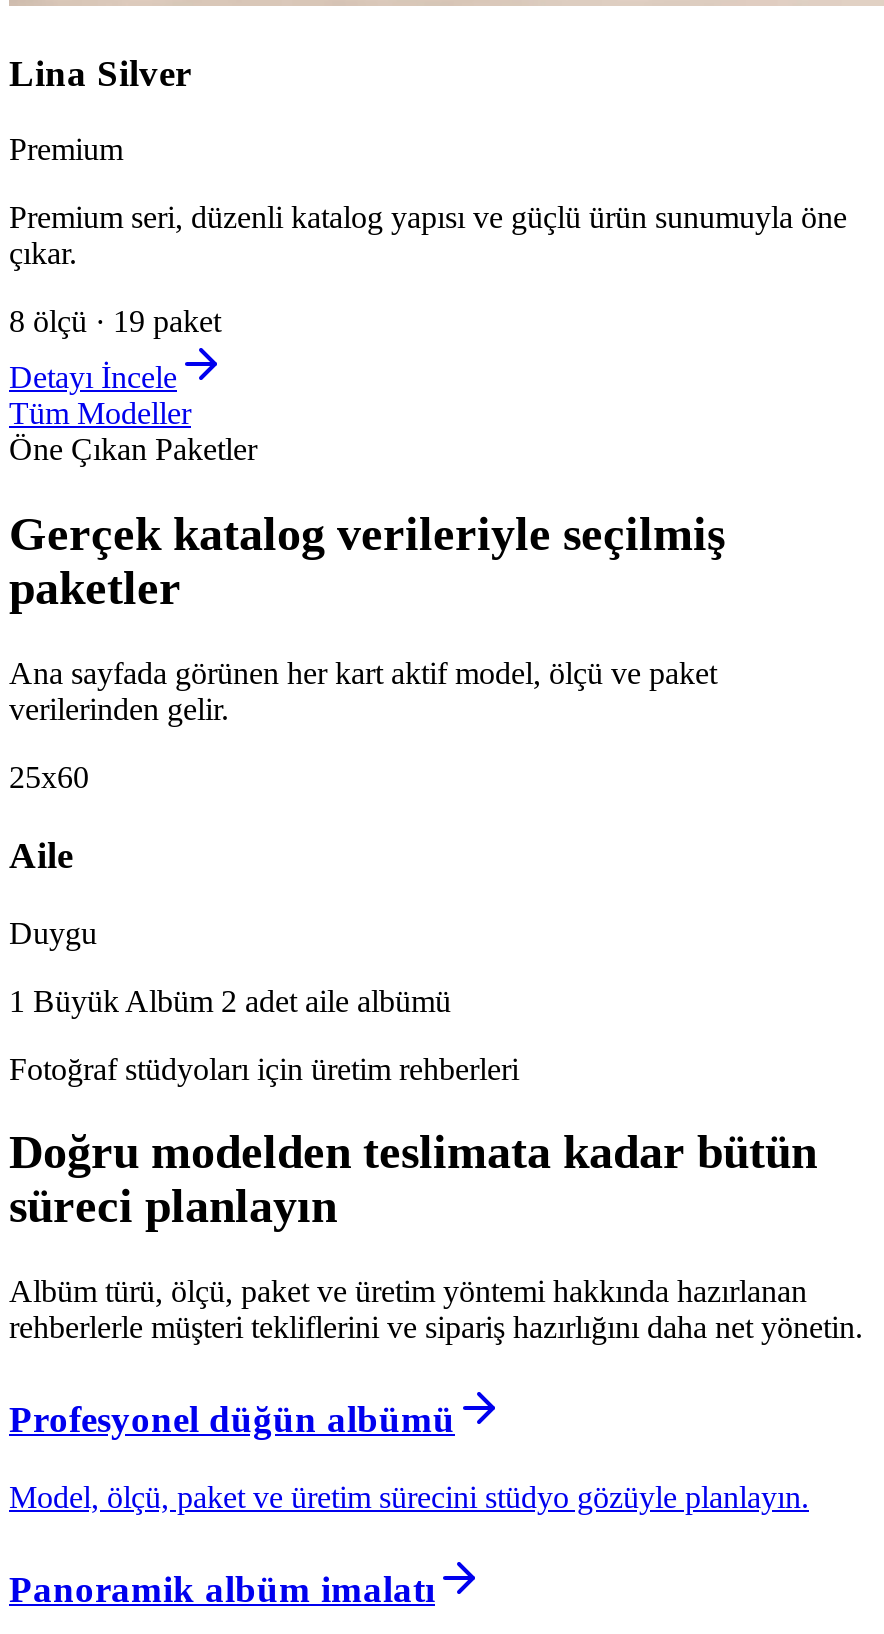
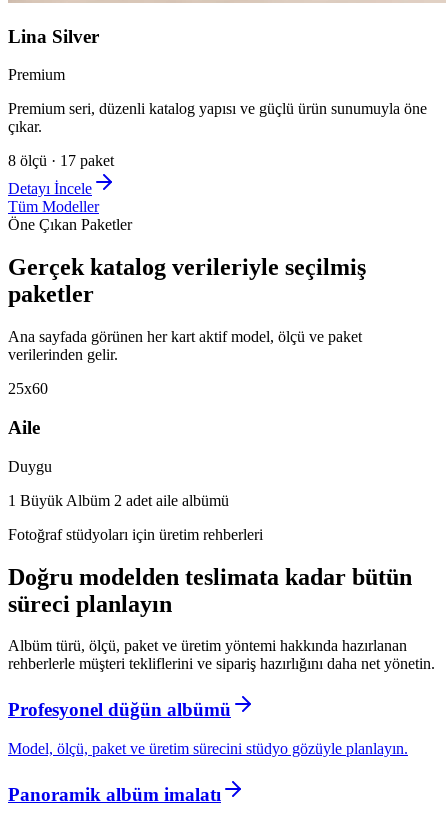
- 8 ölçü · 19 paket
+ 8 ölçü · 17 paket
